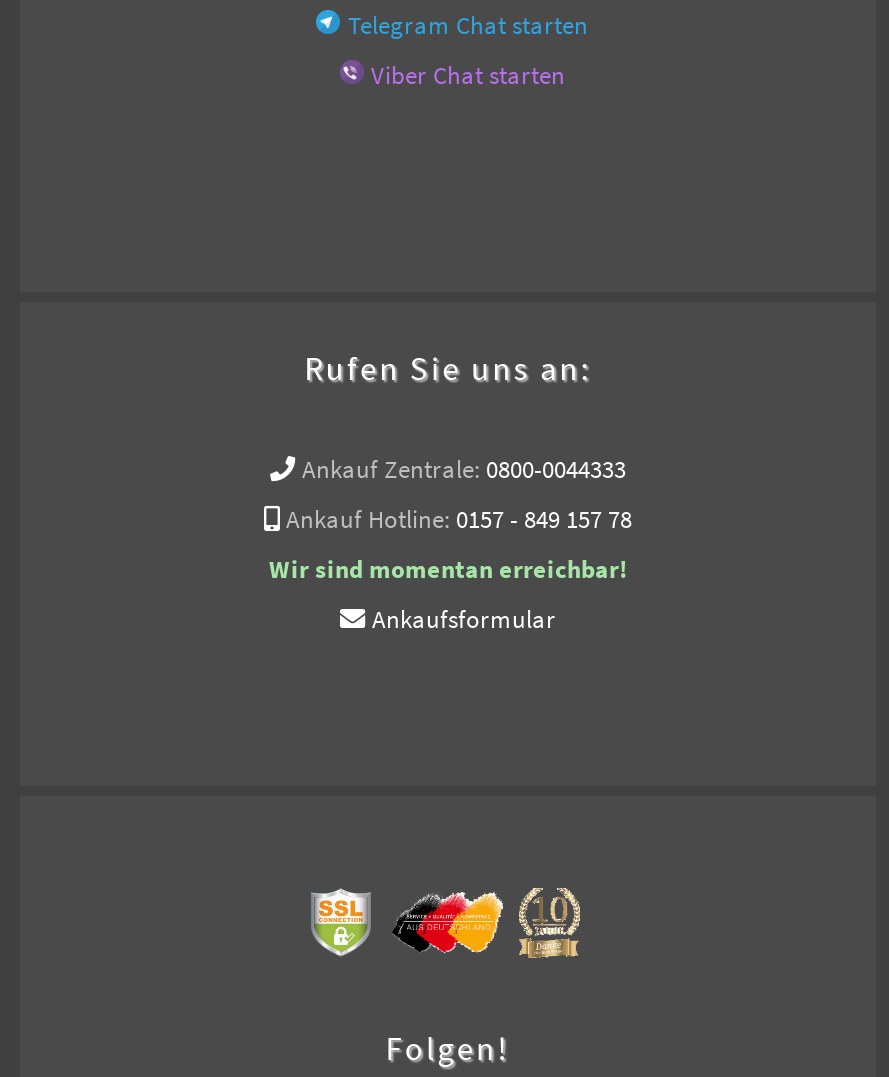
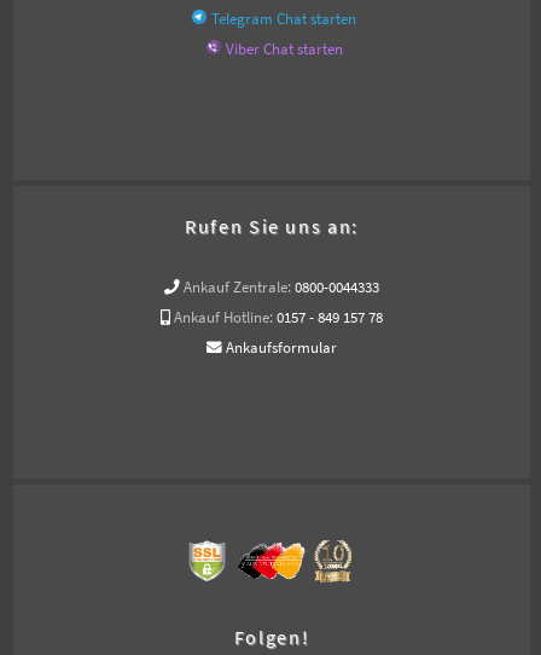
- Wir sind momentan erreichbar!

moved up: Ankaufsformular
